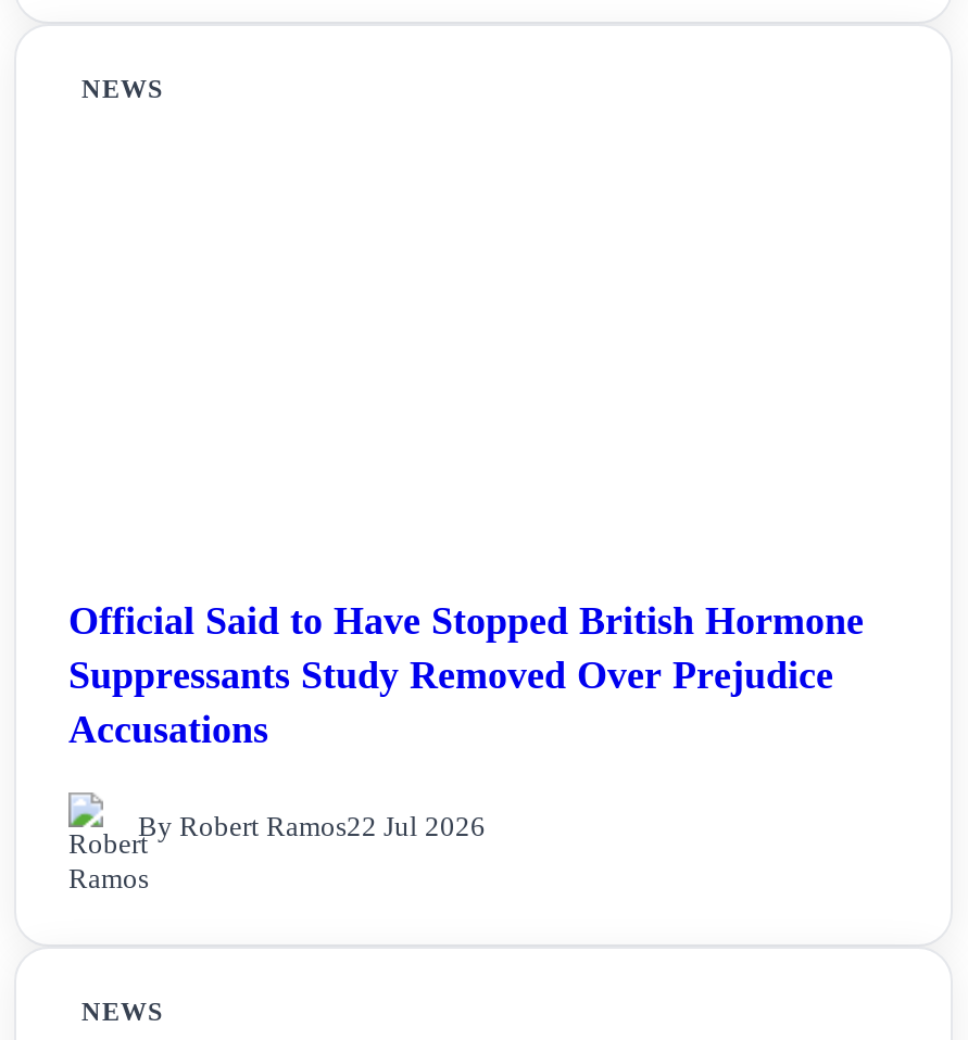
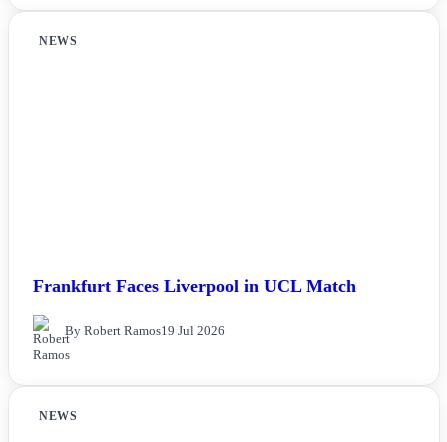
- Official Said to Have Stopped British Hormone
- Suppressants Study Removed Over Prejudice
- Accusations
+ Frankfurt Faces Liverpool in UCL Match

- By Robert Ramos22 Jul 2026
+ By Robert Ramos19 Jul 2026
